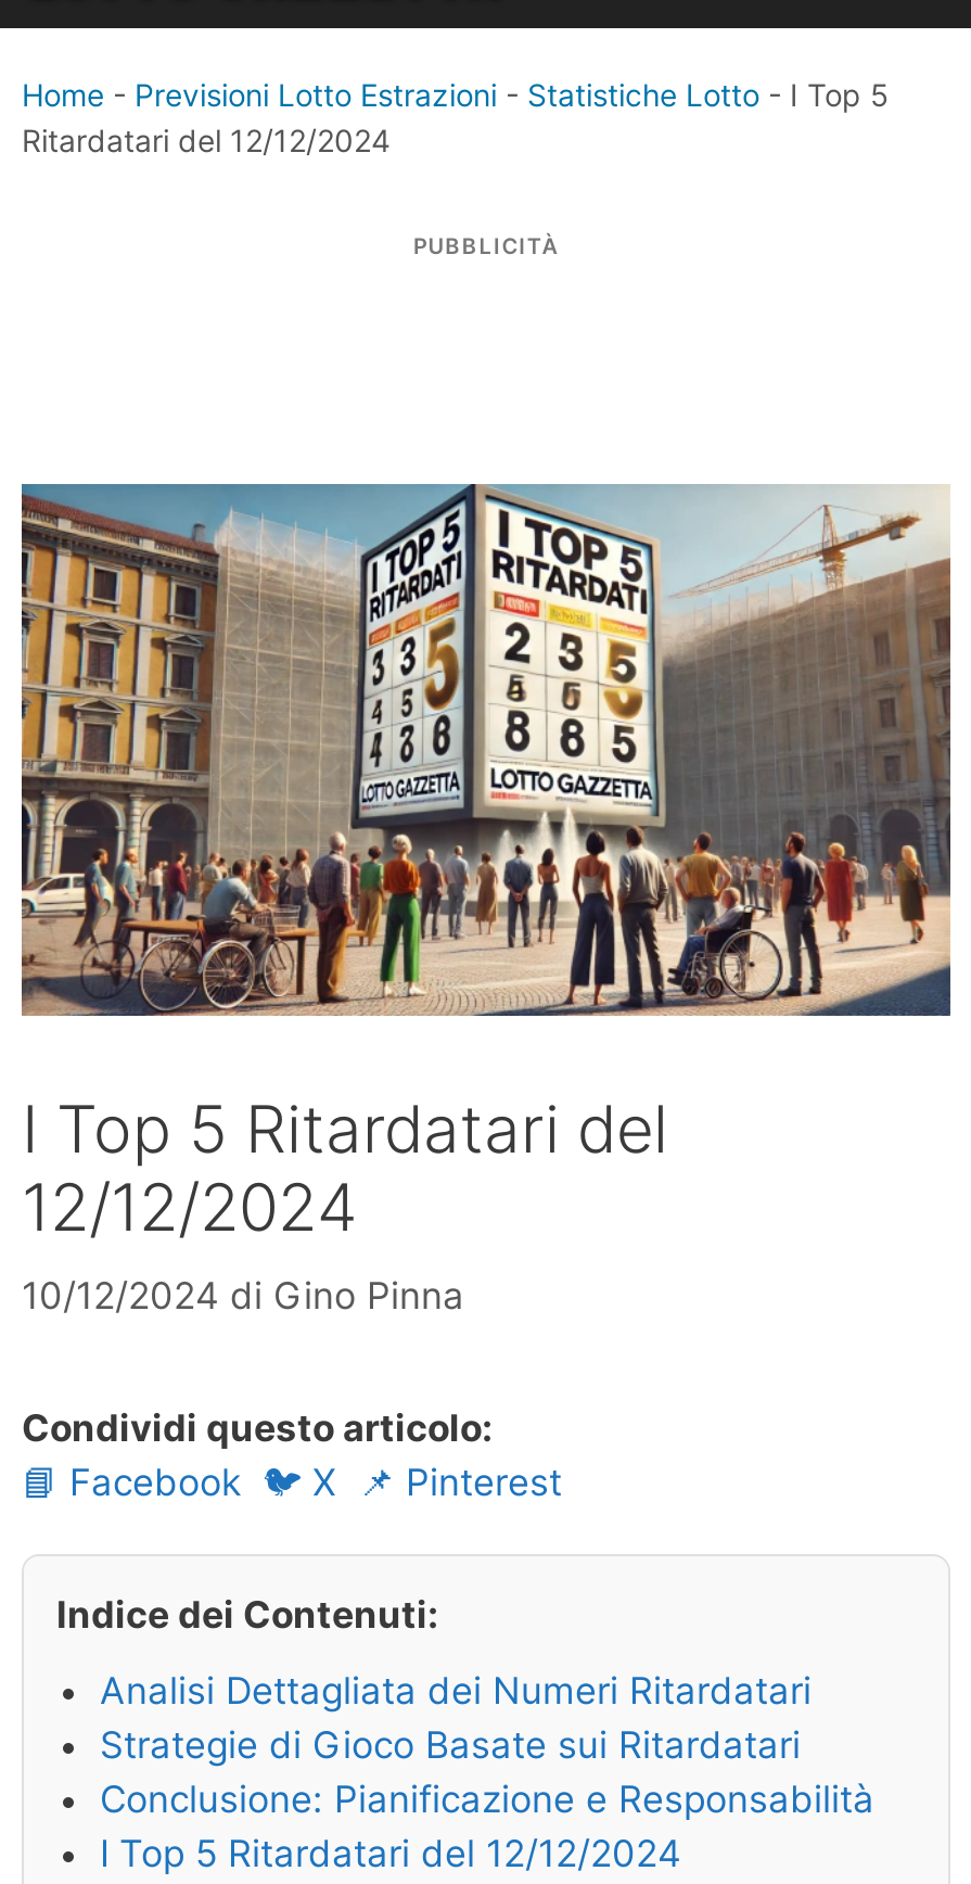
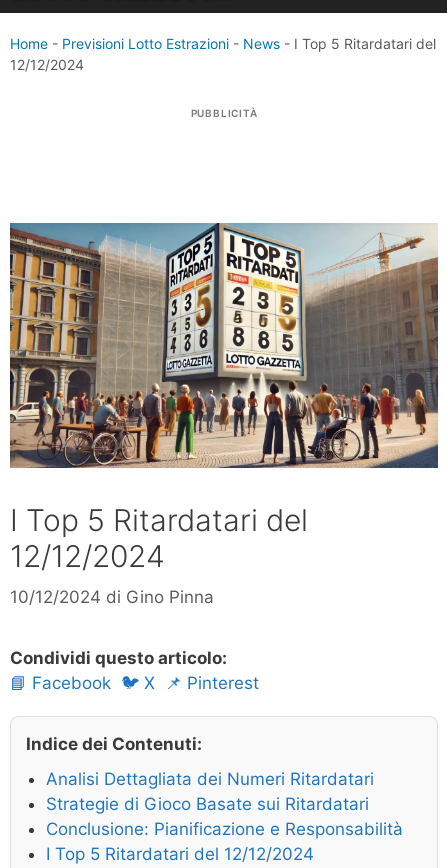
- Home - Previsioni Lotto Estrazioni - Statistiche Lotto - I Top 5
- Ritardatari del 12/12/2024
+ Home - Previsioni Lotto Estrazioni - News - I Top 5 Ritardatari del
+ 12/12/2024
